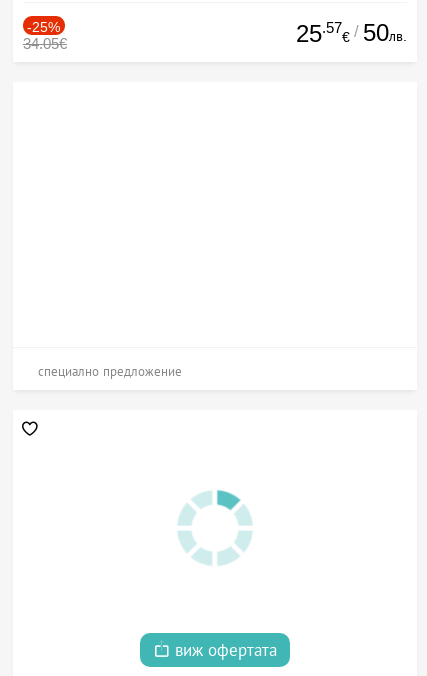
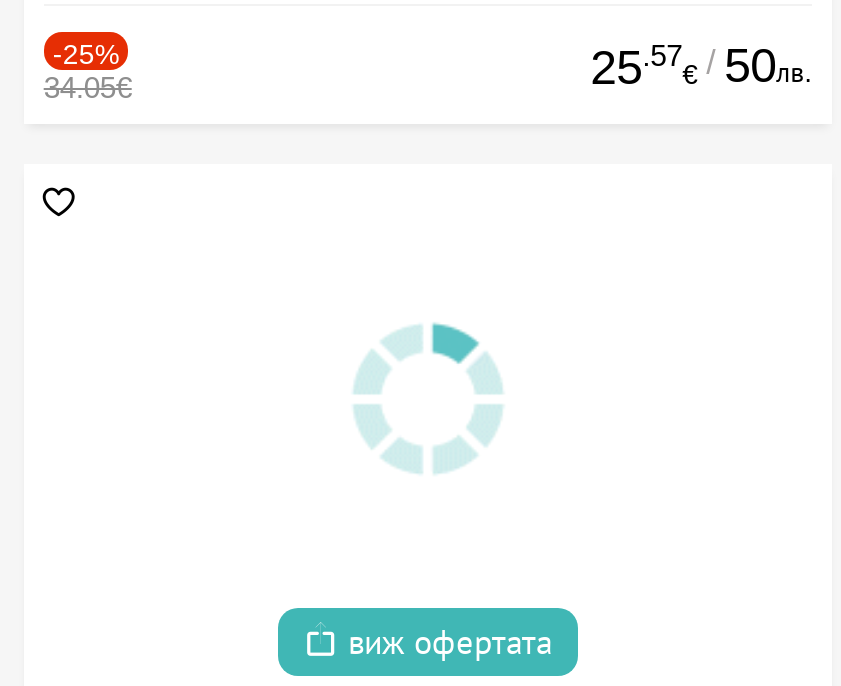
- специално предложение
